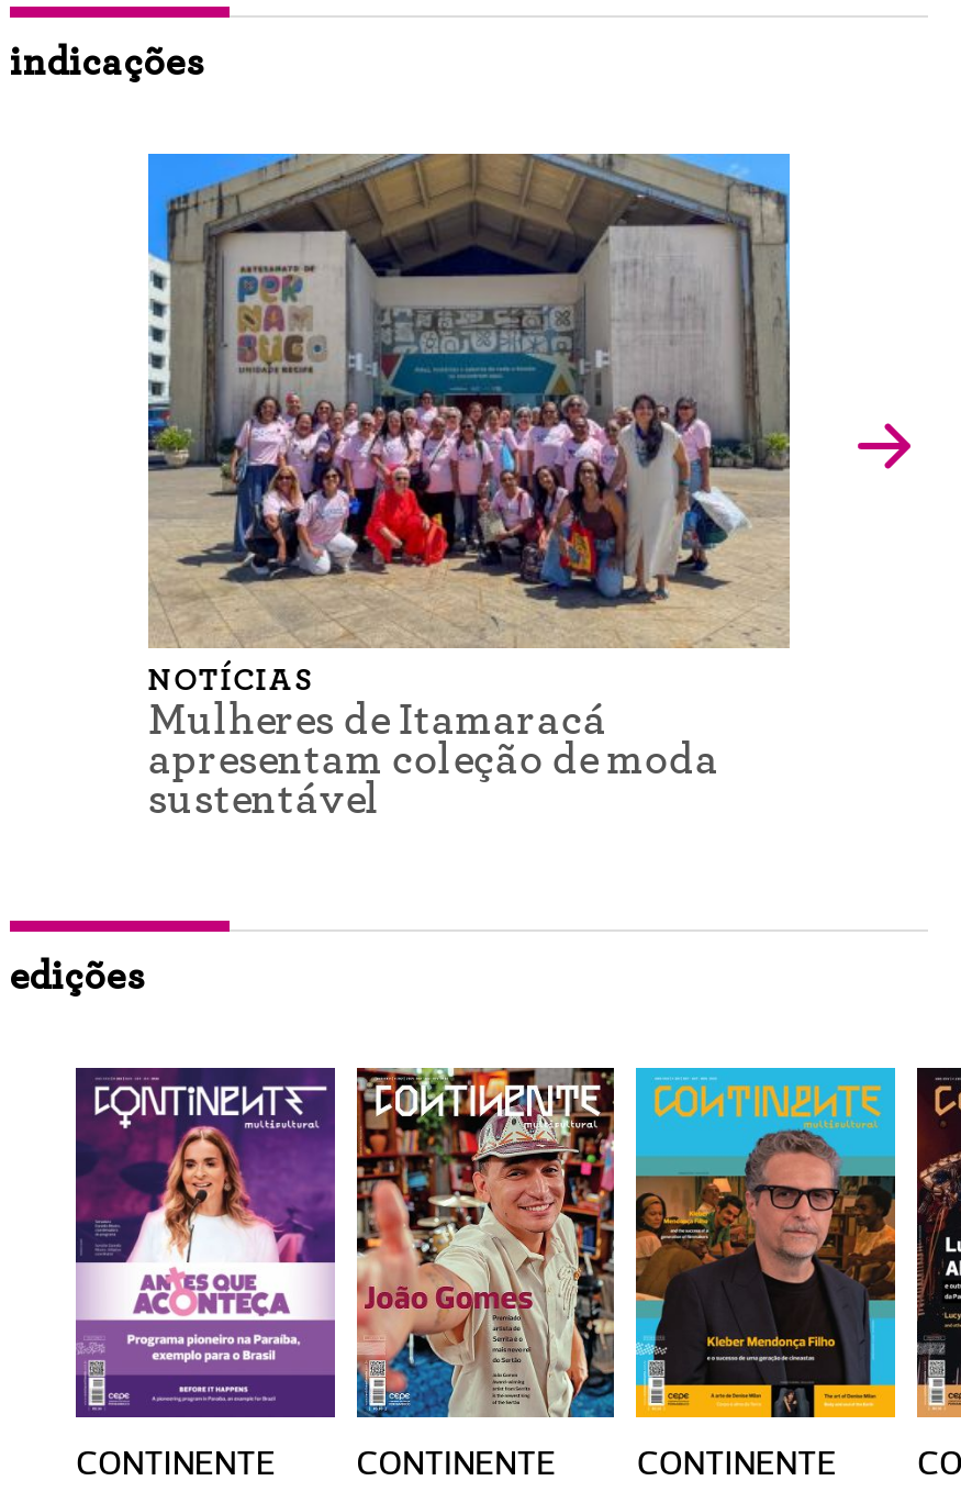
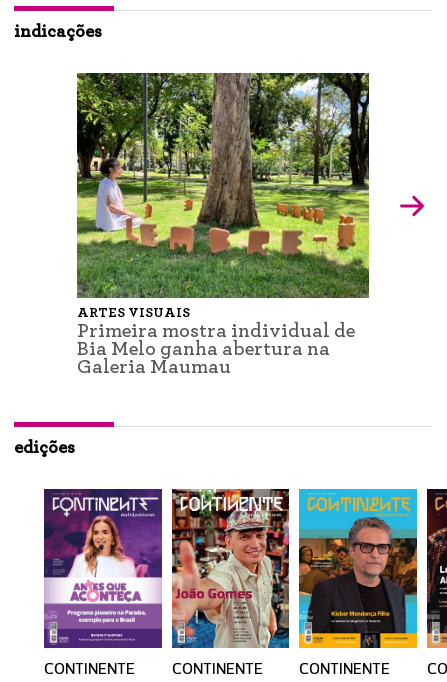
- [image]
- NOTÍCIAS
- Mulheres de Itamaracá
- apresentam coleção de moda
- sustentável
+ [image]
+ ARTES VISUAIS
+ Primeira mostra individual de
+ Bia Melo ganha abertura na
+ Galeria Maumau
